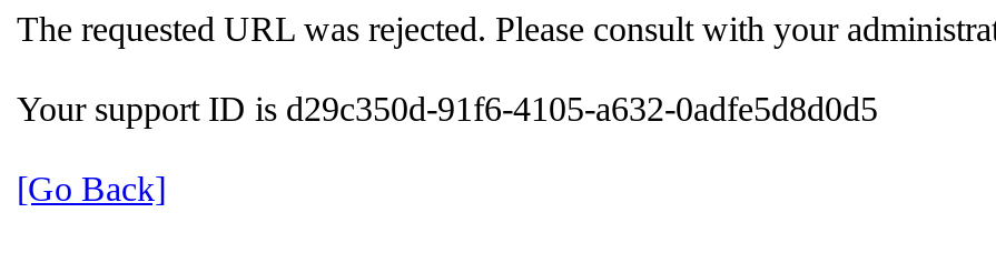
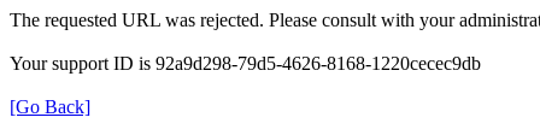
- Your support ID is d29c350d-91f6-4105-a632-0adfe5d8d0d5
+ Your support ID is 92a9d298-79d5-4626-8168-1220cecec9db
